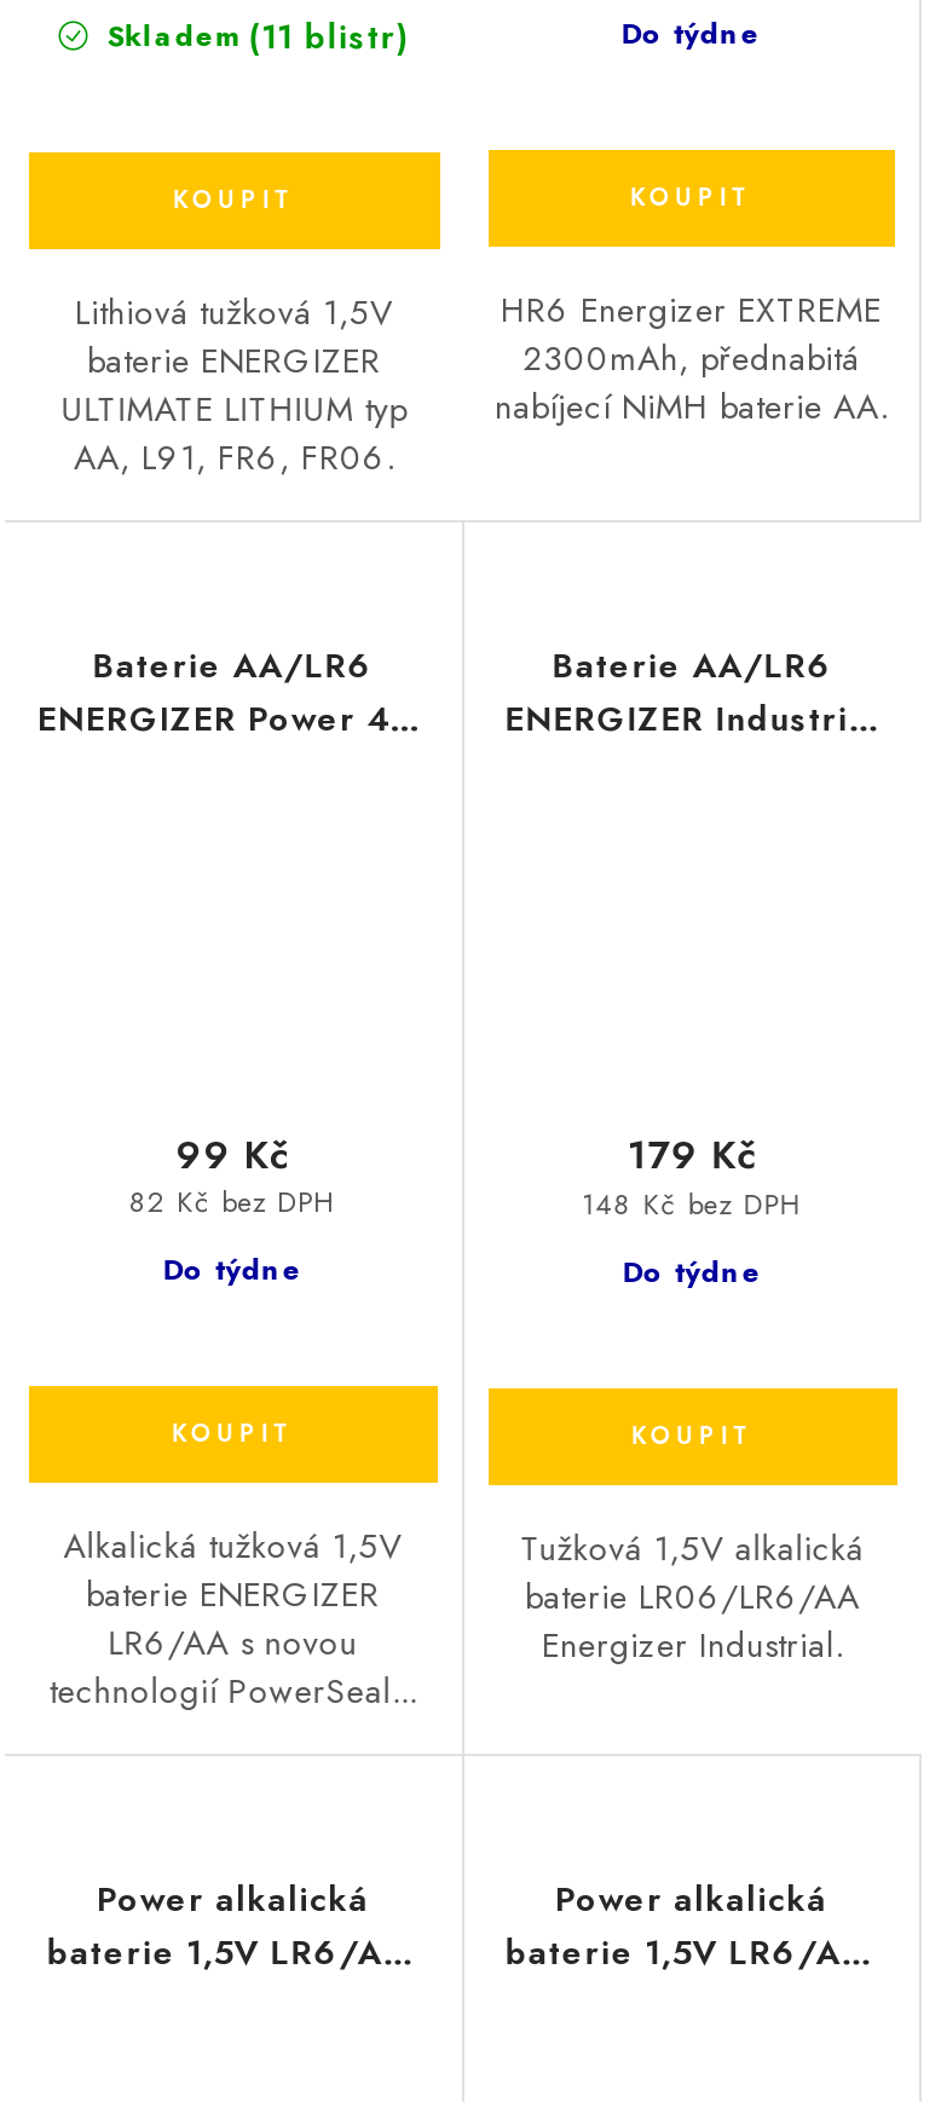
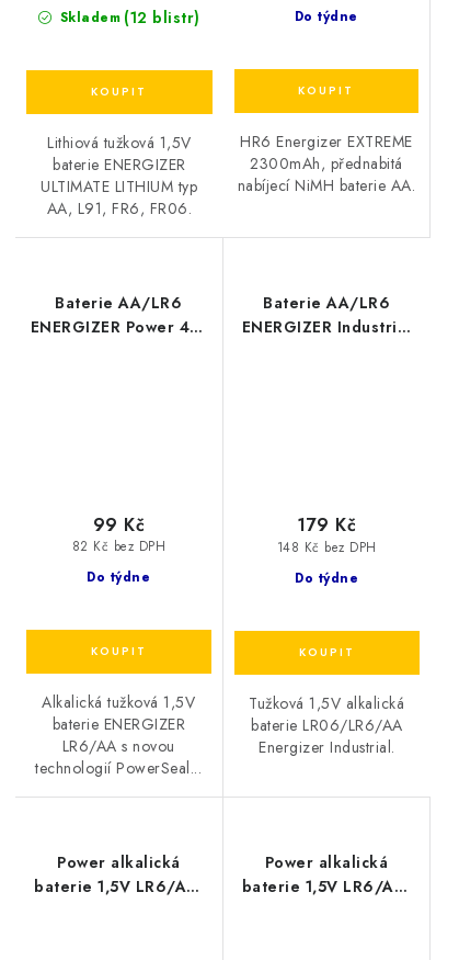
- Skladem (11 blistr)
+ Skladem (12 blistr)
